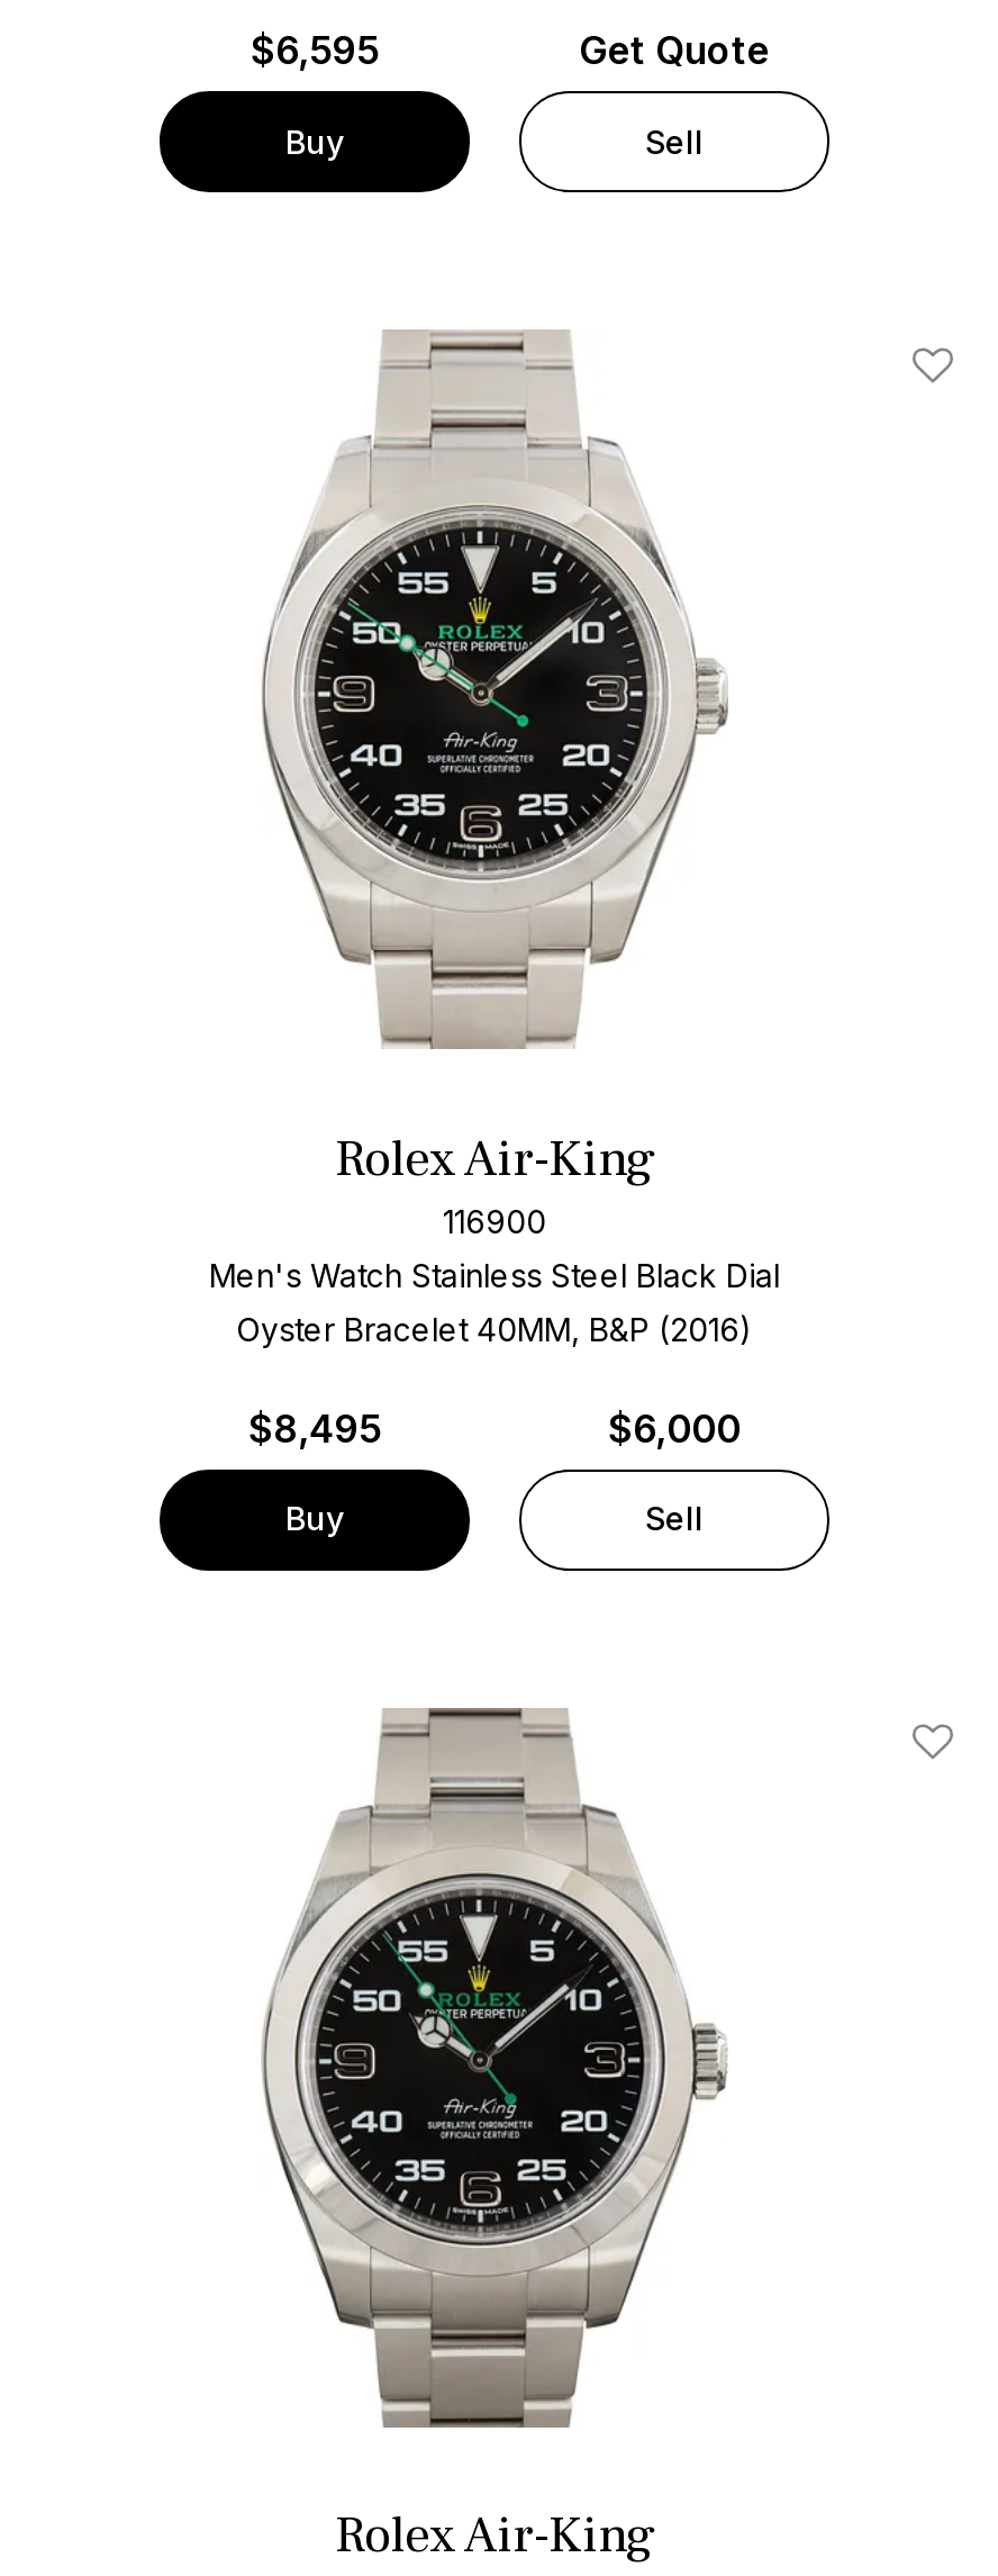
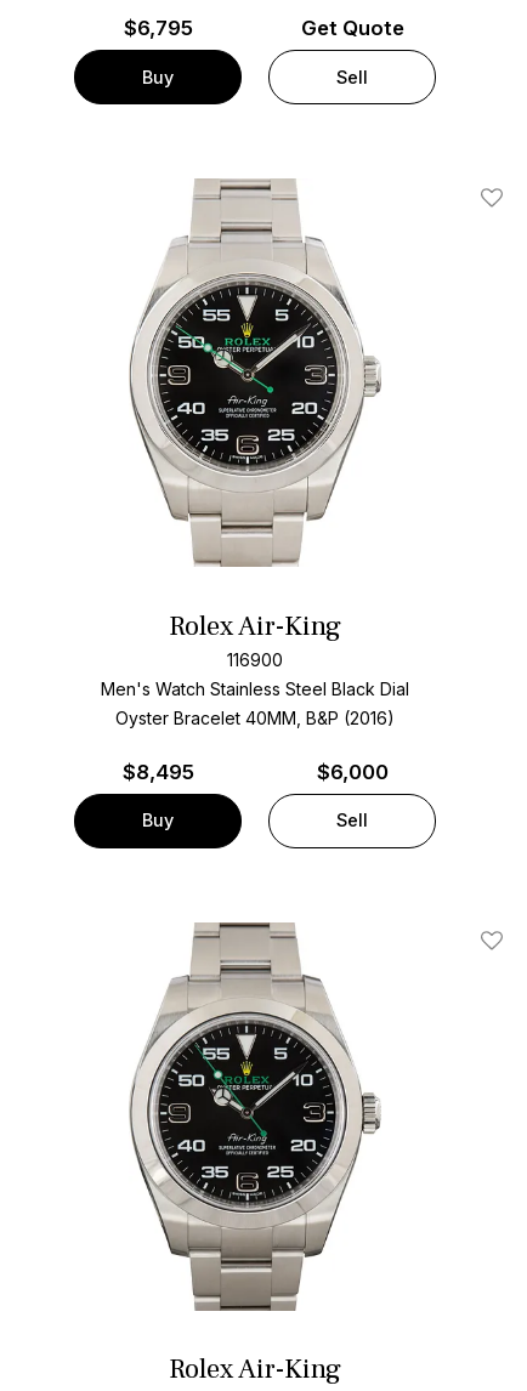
- $6,595
+ $6,795
